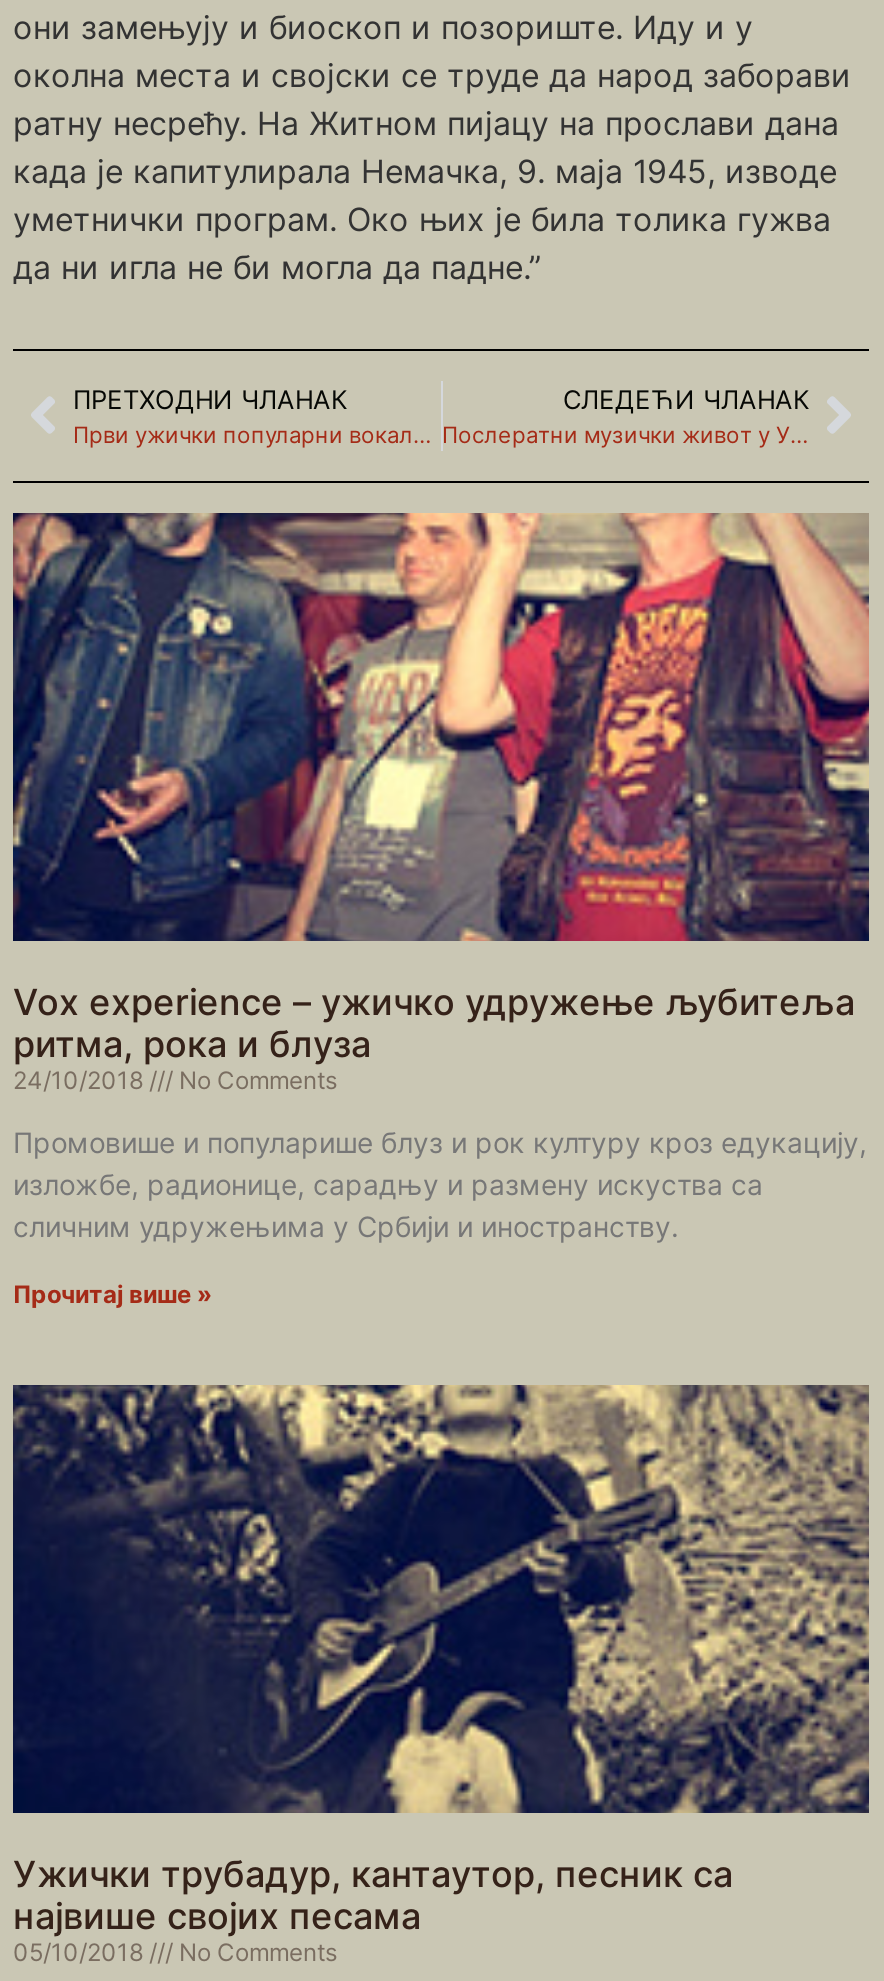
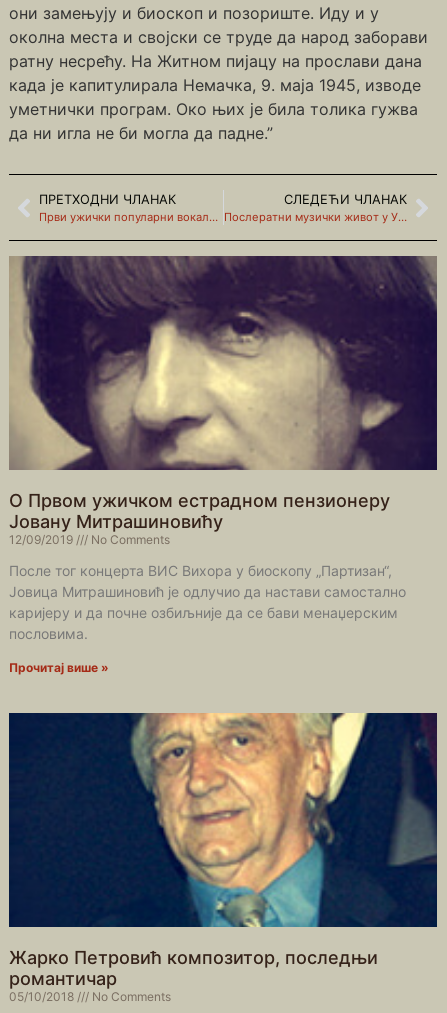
- [image]
- Vox experience – ужичко удружење љубитеља
- ритма, рока и блуза
- 24/10/2018
+ [image]
+ О Првом ужичком естрадном пензионеру
+ Јовану Митрашиновићу
+ 12/09/2019

- Промовише и популарише блуз и рок културу кроз едукацију,
- изложбе, радионице, сарадњу и размену искуства са
- сличним удружењима у Србији и иностранству.
+ После тог концерта ВИС Вихора у биоскопу „Партизан“,
+ Јовица Митрашиновић је одлучио да настави самостално
+ каријеру и да почне озбиљније да се бави менаџерским
+ пословима.

- [image]
- Ужички трубадур, кантаутор, песник са
- највише својих песама
+ [image]
+ Жарко Петровић композитор, последњи
+ романтичар
